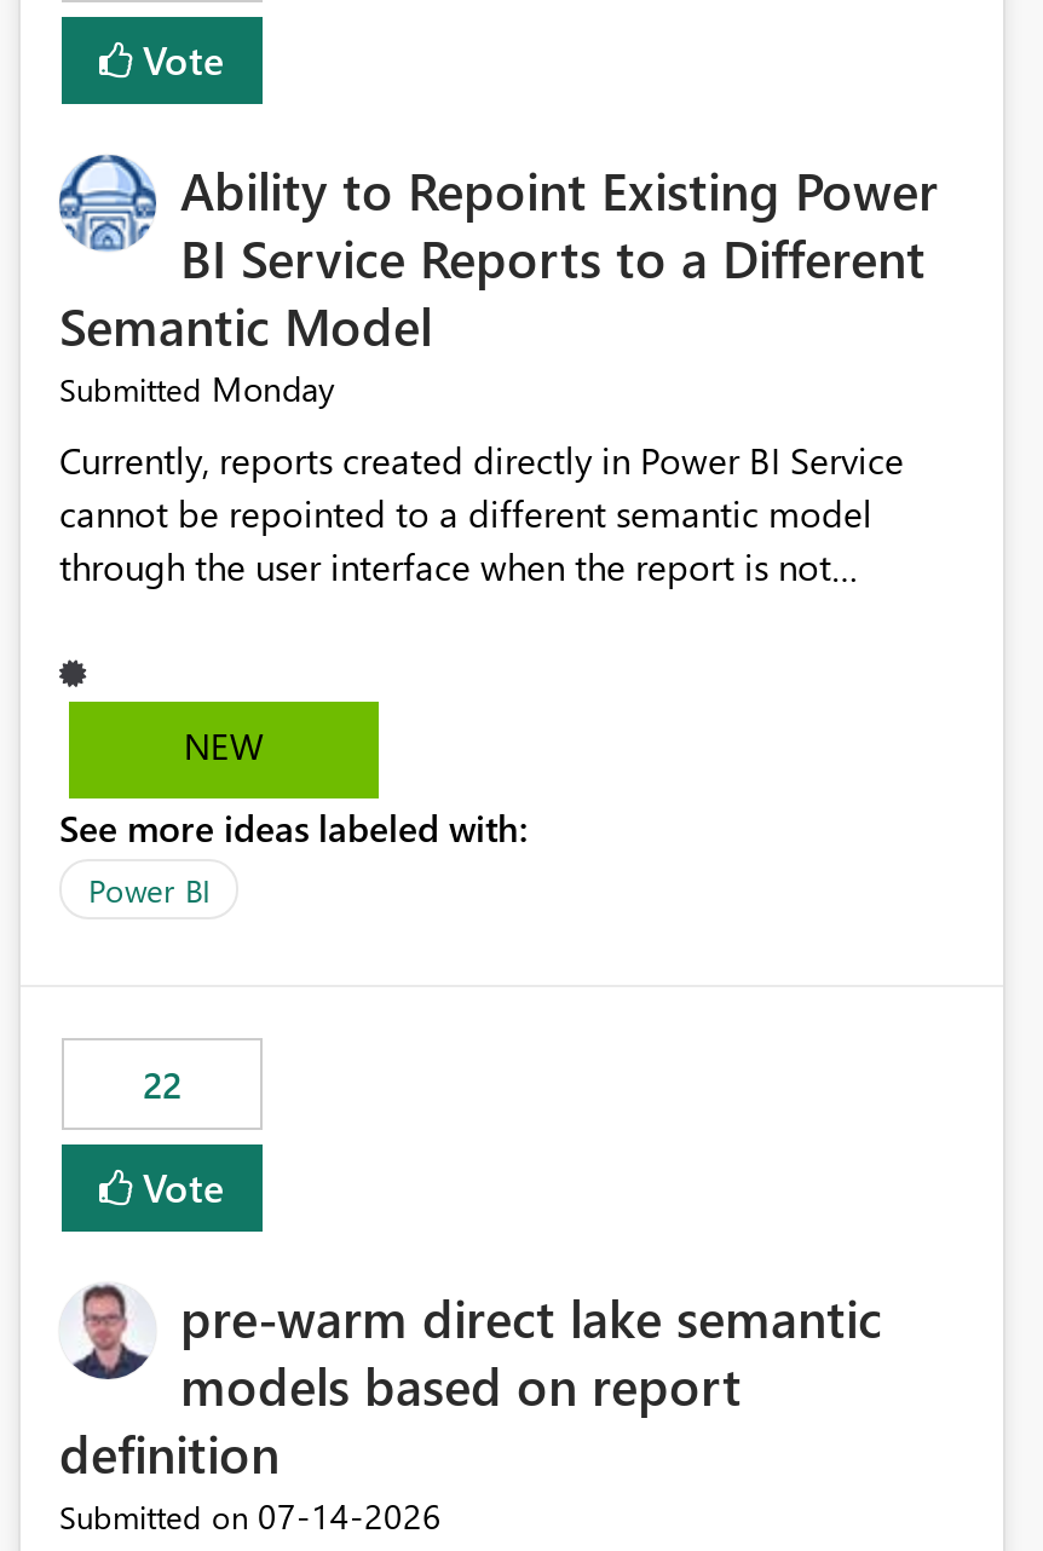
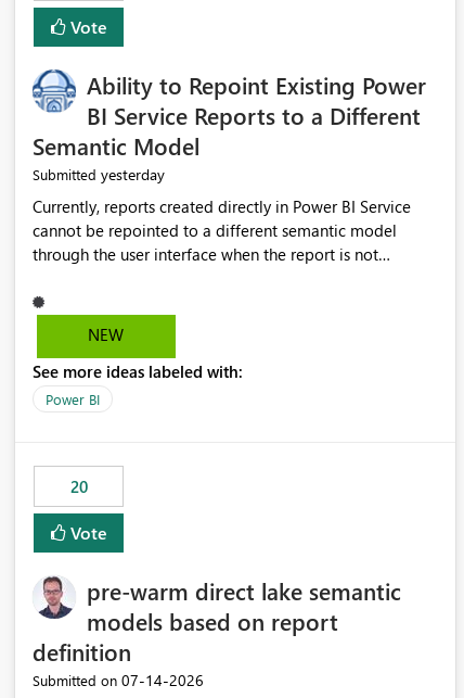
- Submitted Monday
+ Submitted yesterday

- 22
+ 20
